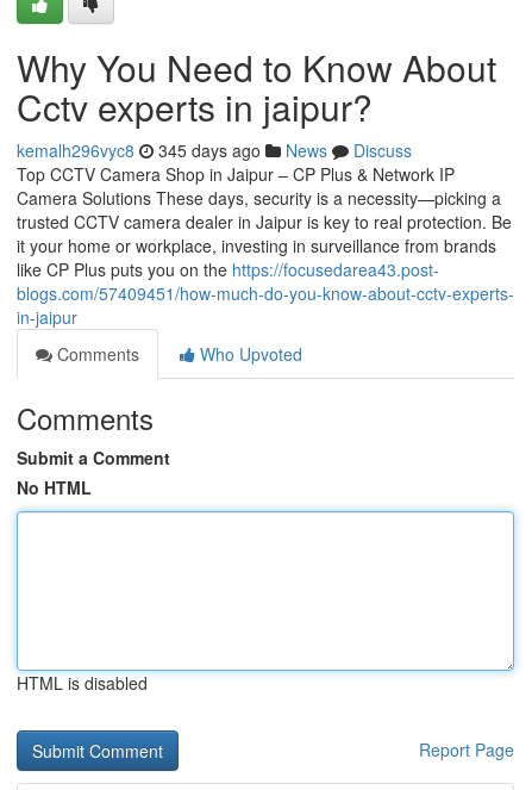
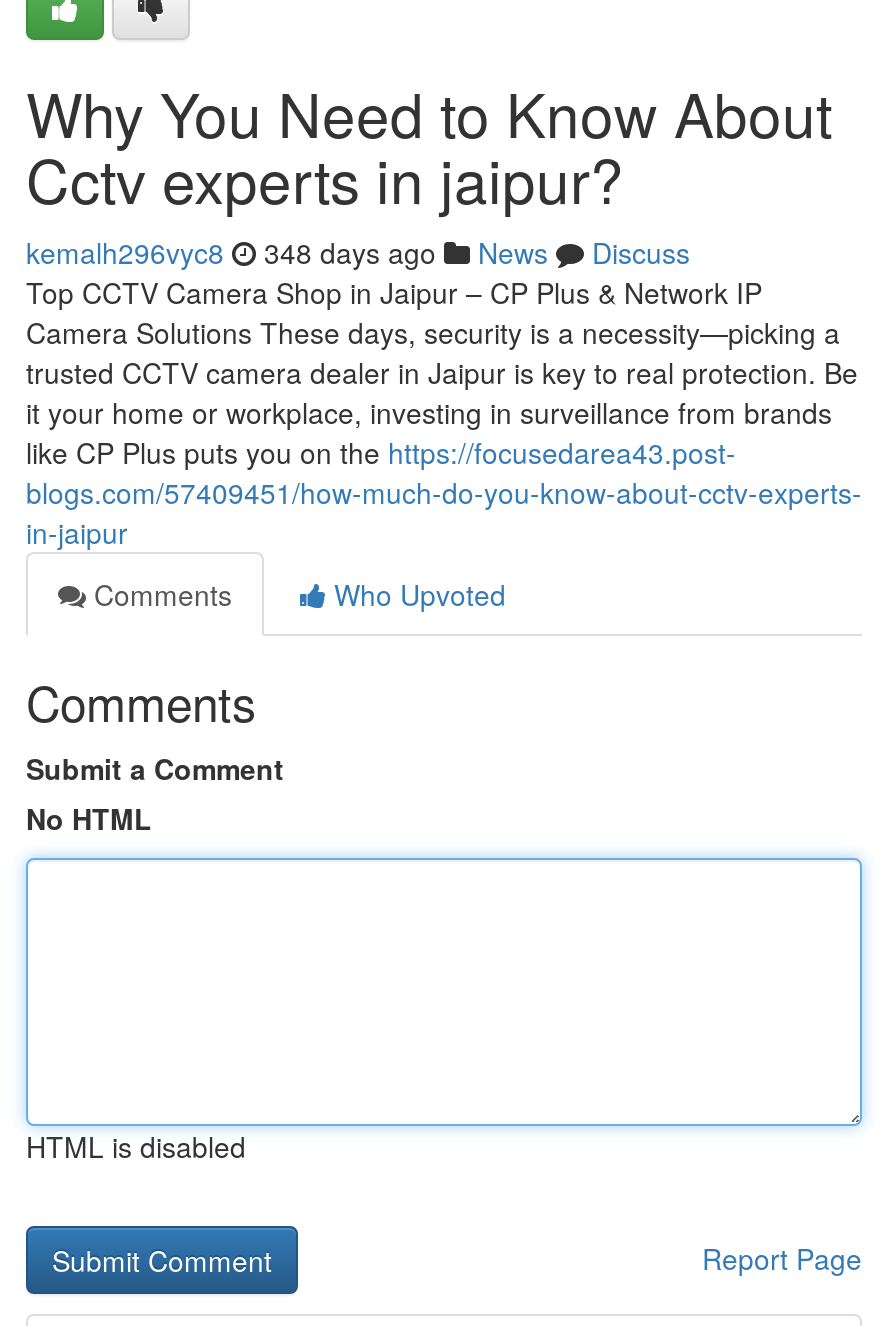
- kemalh296vyc8 345 days ago News Discuss
+ kemalh296vyc8 348 days ago News Discuss
